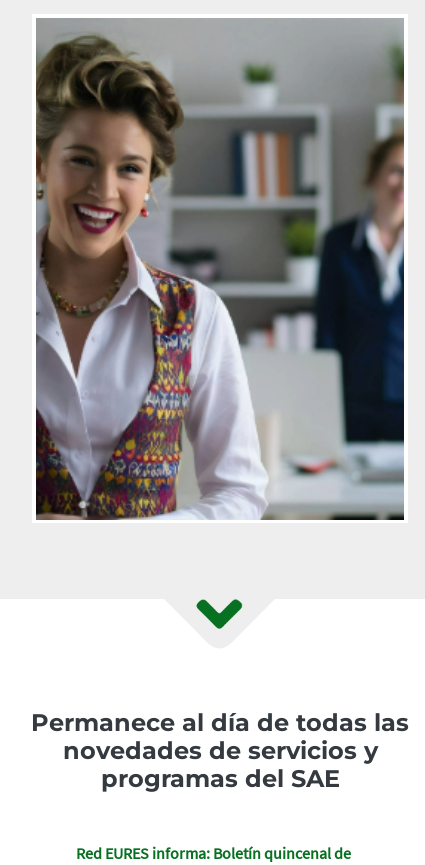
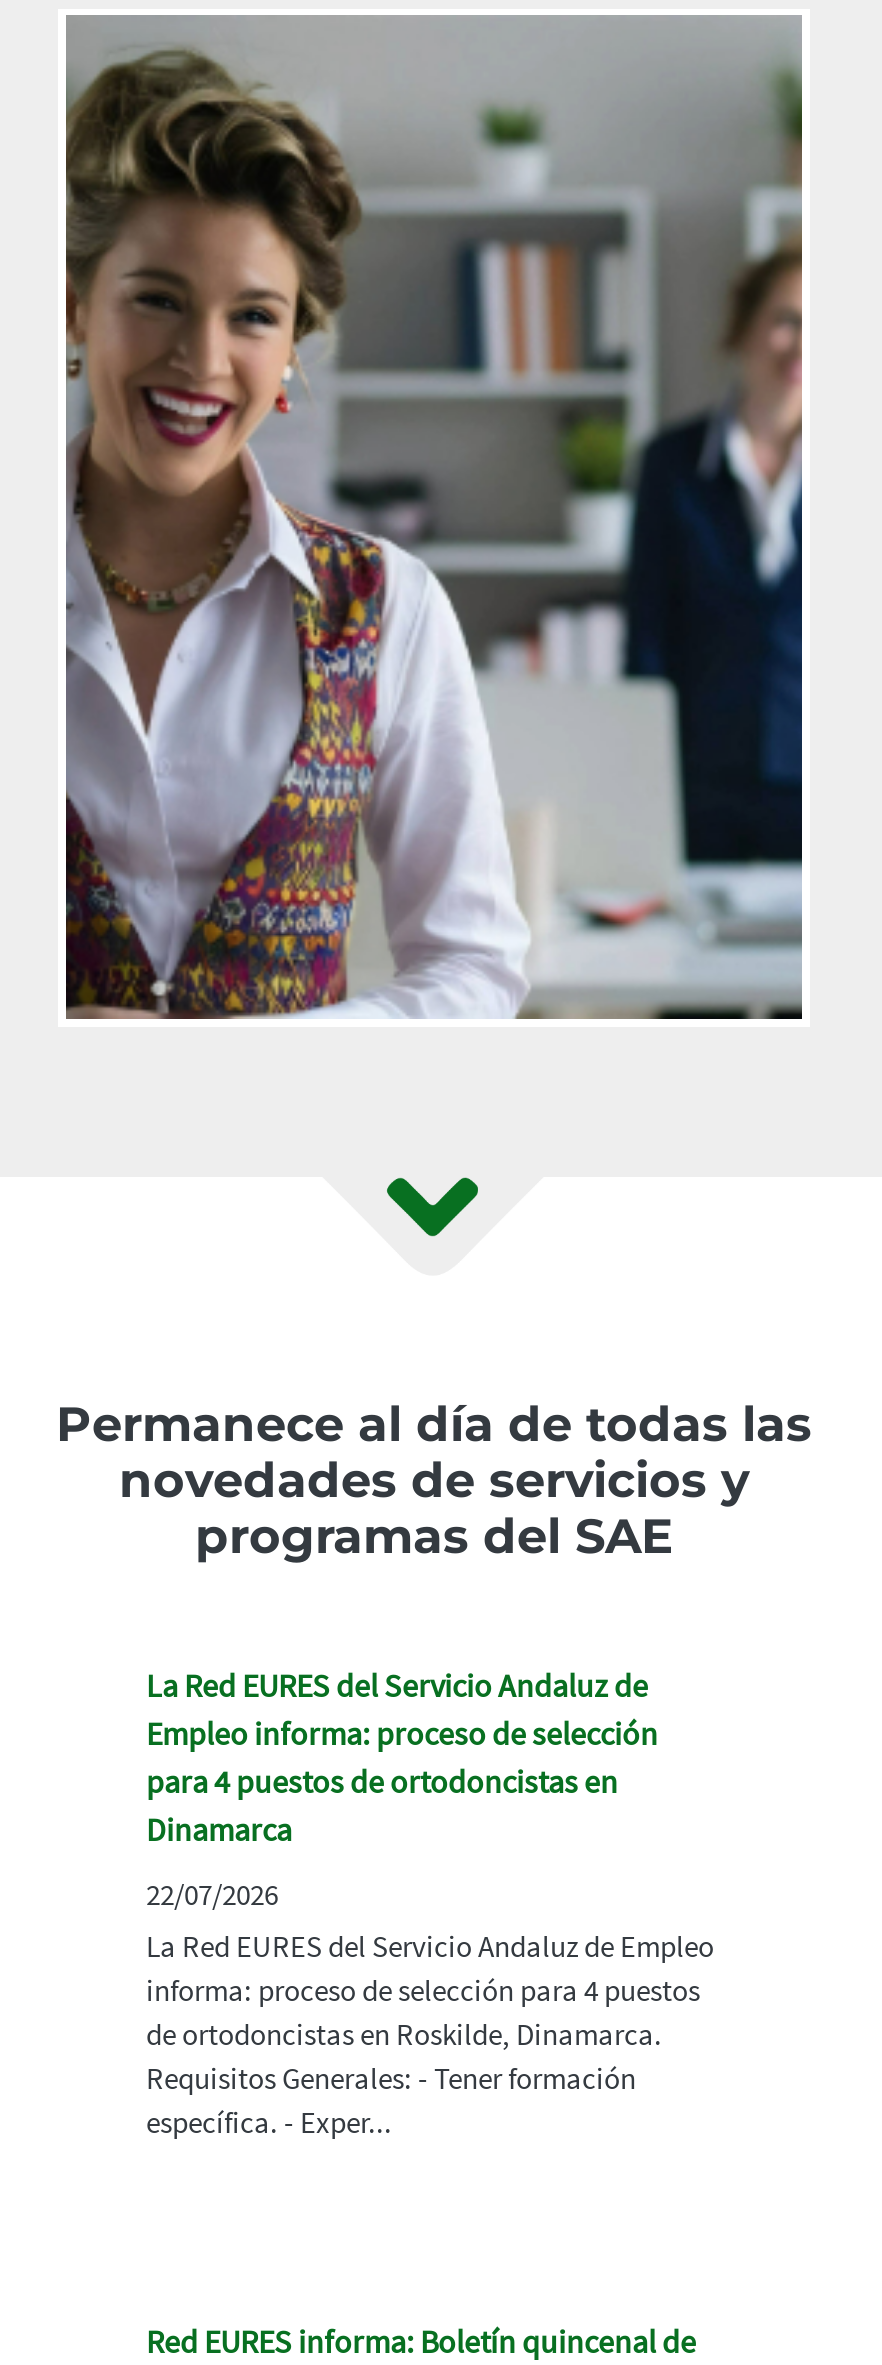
+ La Red EURES del Servicio Andaluz de
+ Empleo informa: proceso de selección
+ para 4 puestos de ortodoncistas en
+ Dinamarca
+ 22/07/2026
+ La Red EURES del Servicio Andaluz de Empleo
+ informa: proceso de selección para 4 puestos
+ de ortodoncistas en Roskilde, Dinamarca.
+ Requisitos Generales: - Tener formación
+ específica. - Exper...
